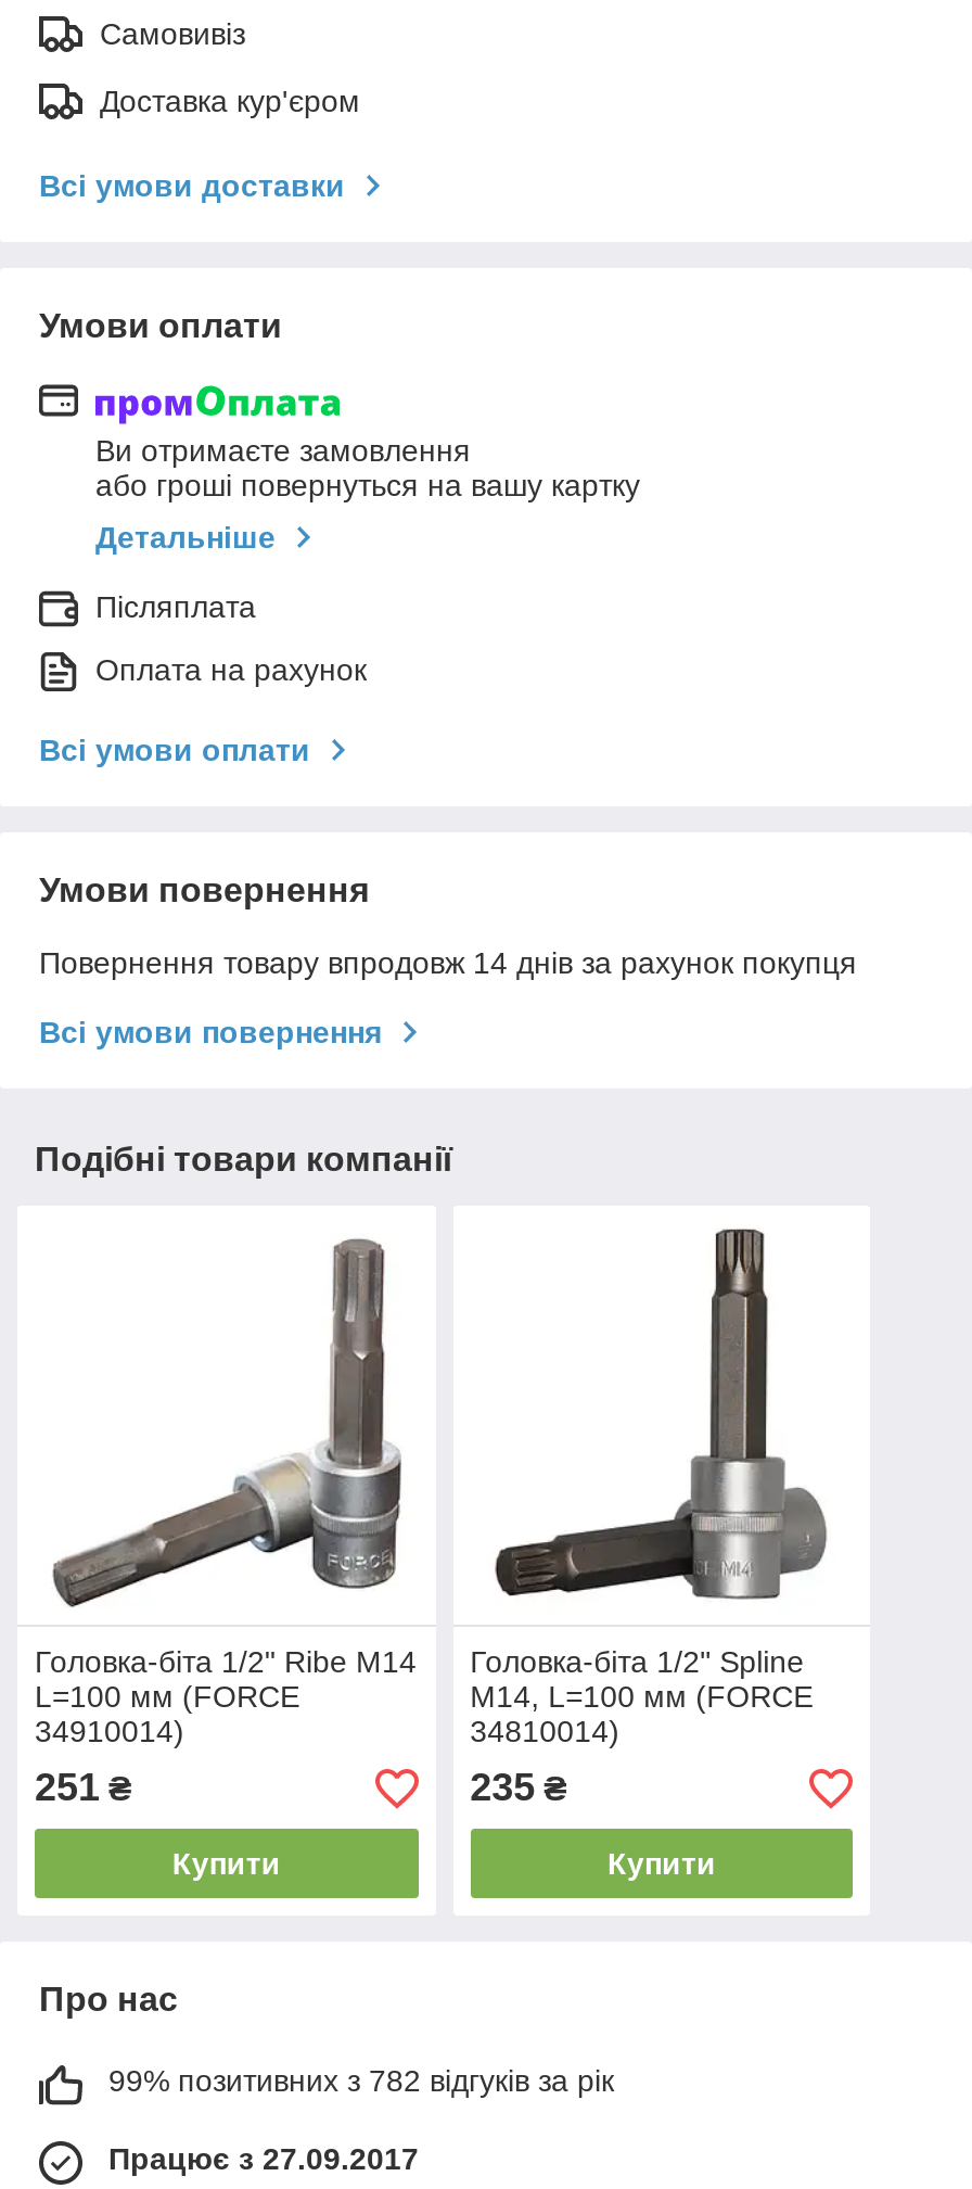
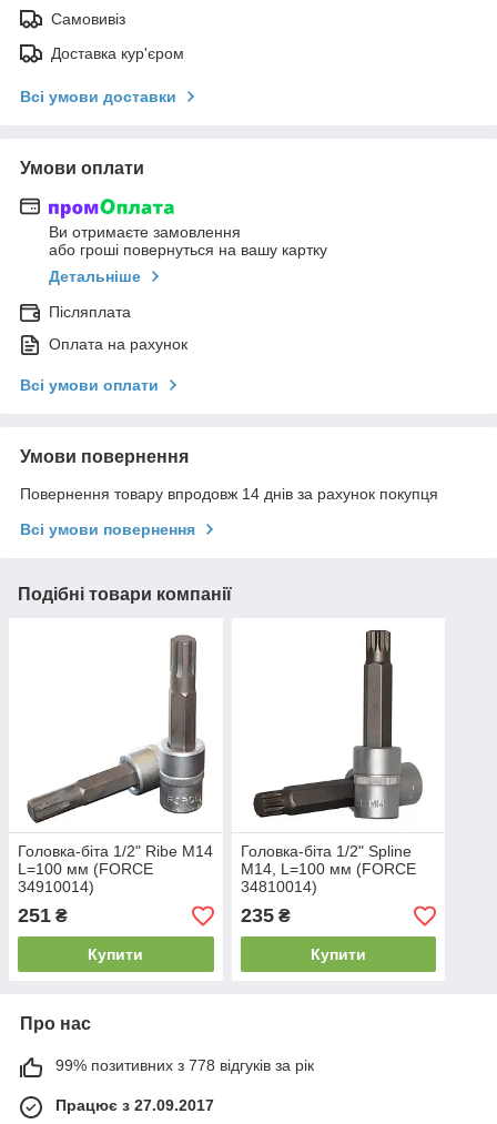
- 99% позитивних з 782 відгуків за рік
+ 99% позитивних з 778 відгуків за рік
